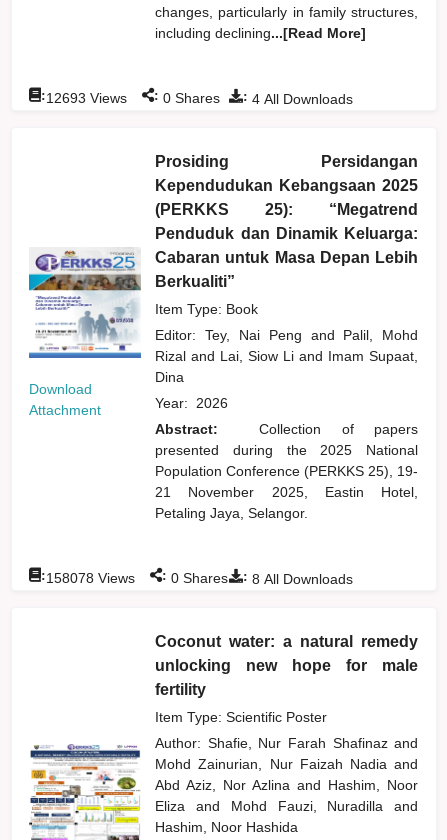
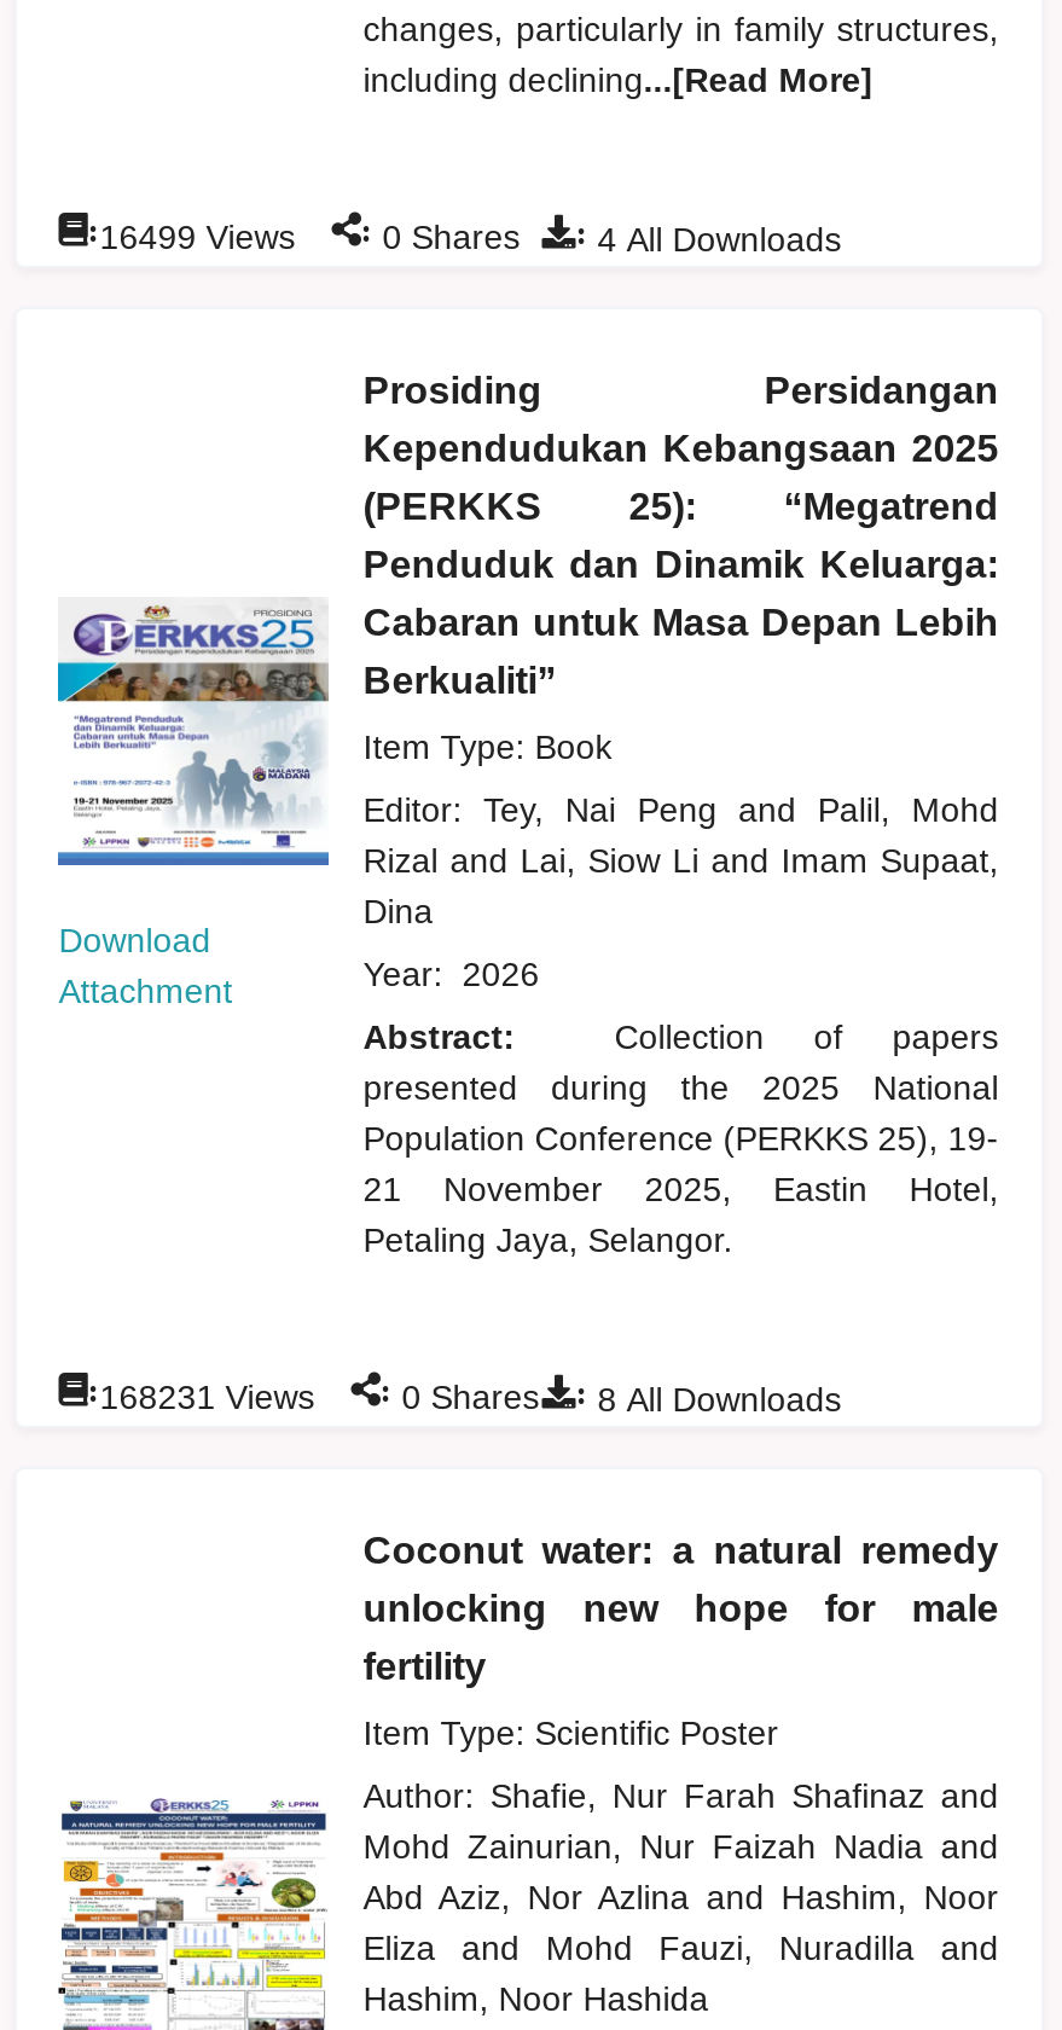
- :12693 Views : 0 Shares : 4 All Downloads
+ :16499 Views : 0 Shares : 4 All Downloads

- :158078 Views : 0 Shares : 8 All Downloads
+ :168231 Views : 0 Shares : 8 All Downloads
